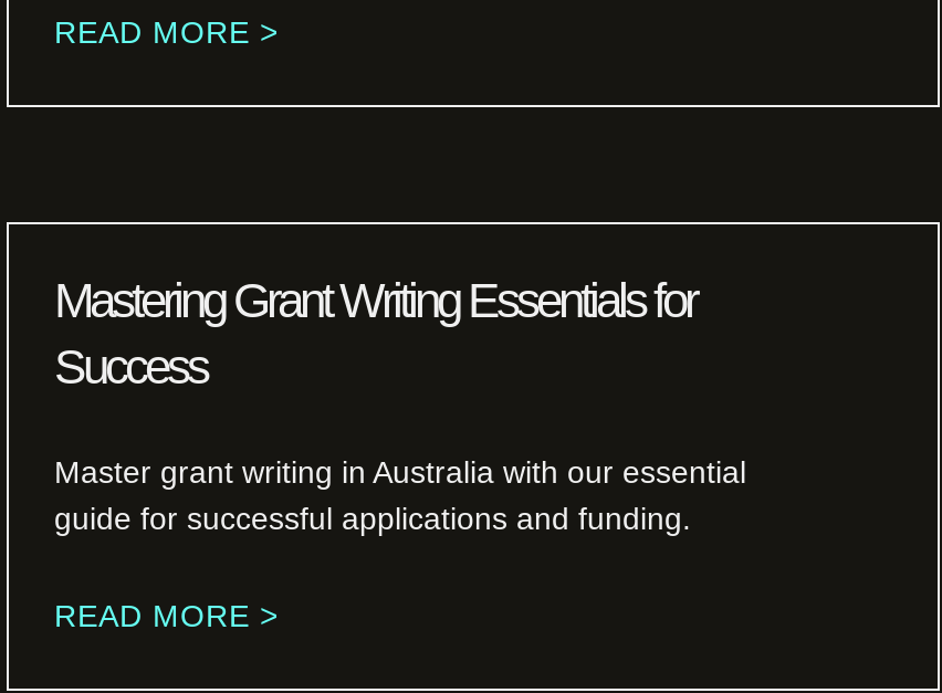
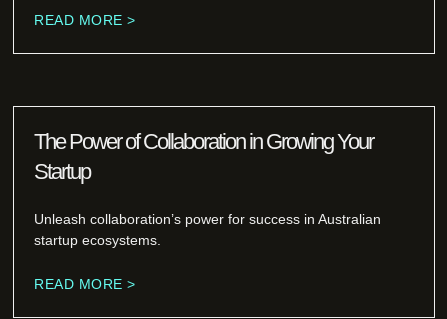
- Mastering Grant Writing Essentials for
- Success
+ The Power of Collaboration in Growing Your
+ Startup

- Master grant writing in Australia with our essential
- guide for successful applications and funding.
+ Unleash collaboration’s power for success in Australian
+ startup ecosystems.
